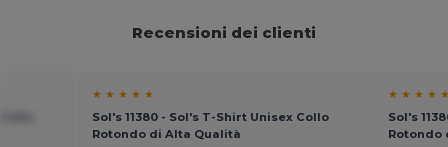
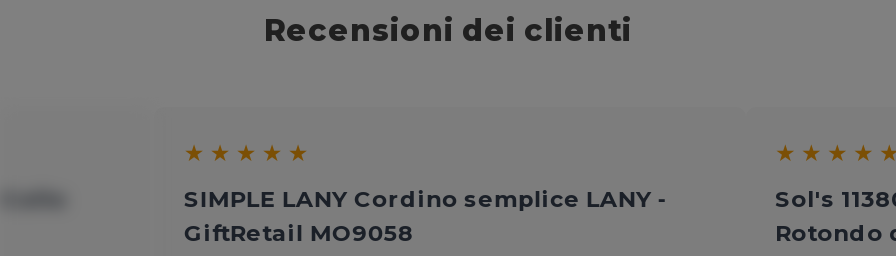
- Sol's 11380 - Sol's T-Shirt Unisex Collo
- Rotondo di Alta Qualità
+ SIMPLE LANY Cordino semplice LANY -
+ GiftRetail MO9058
